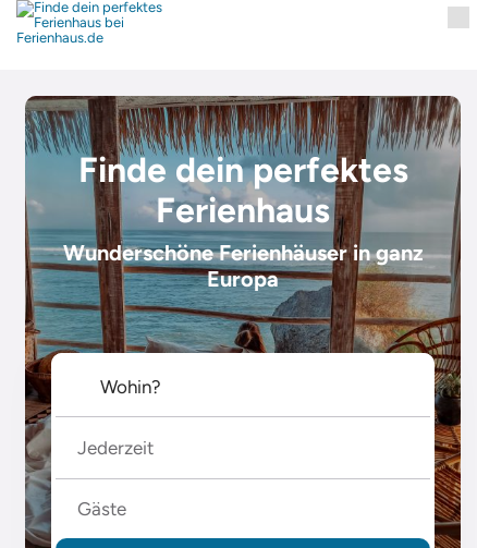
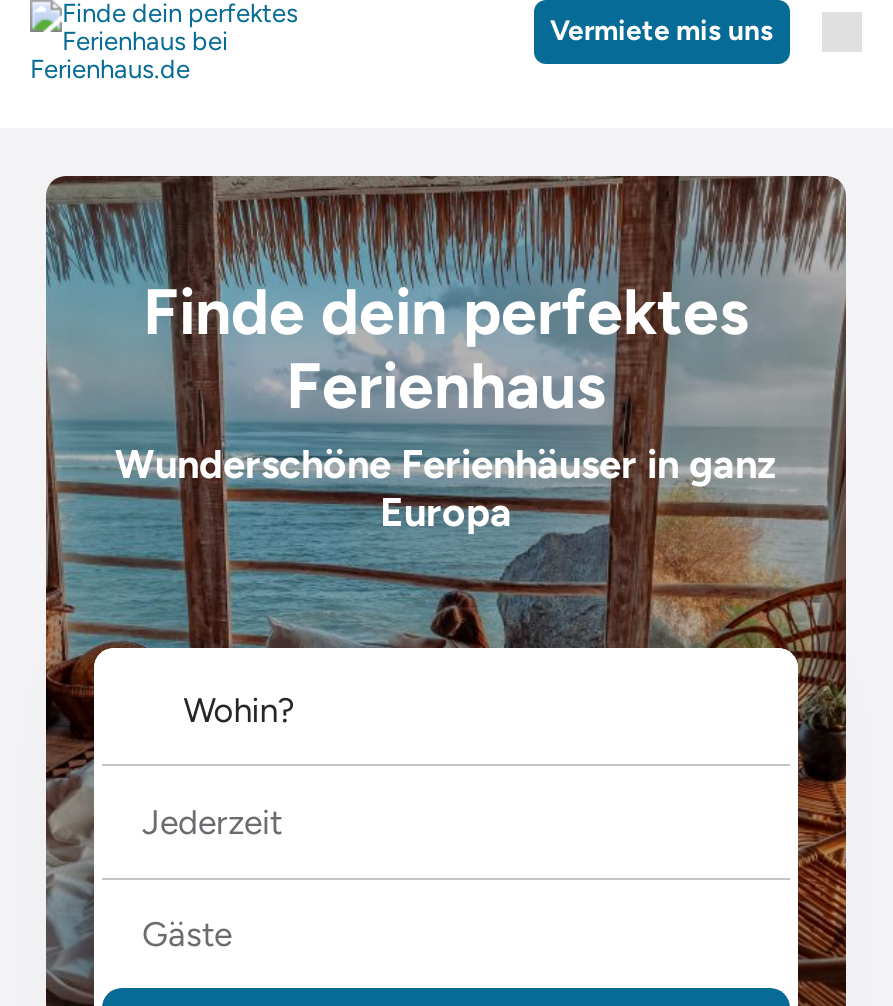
+ Vermiete mis uns
